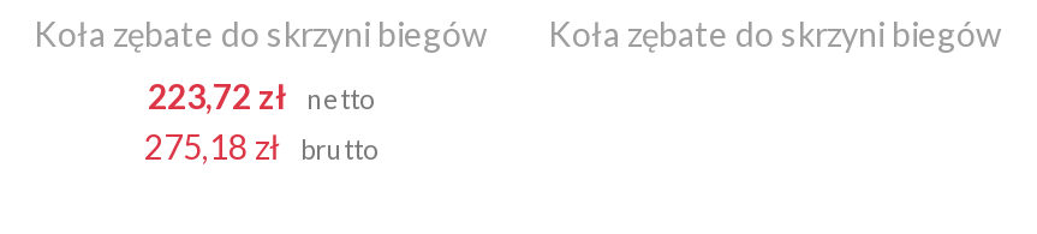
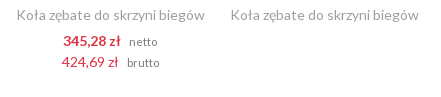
- 223,72 zł netto
+ 345,28 zł netto

- 275,18 zł brutto
+ 424,69 zł brutto
